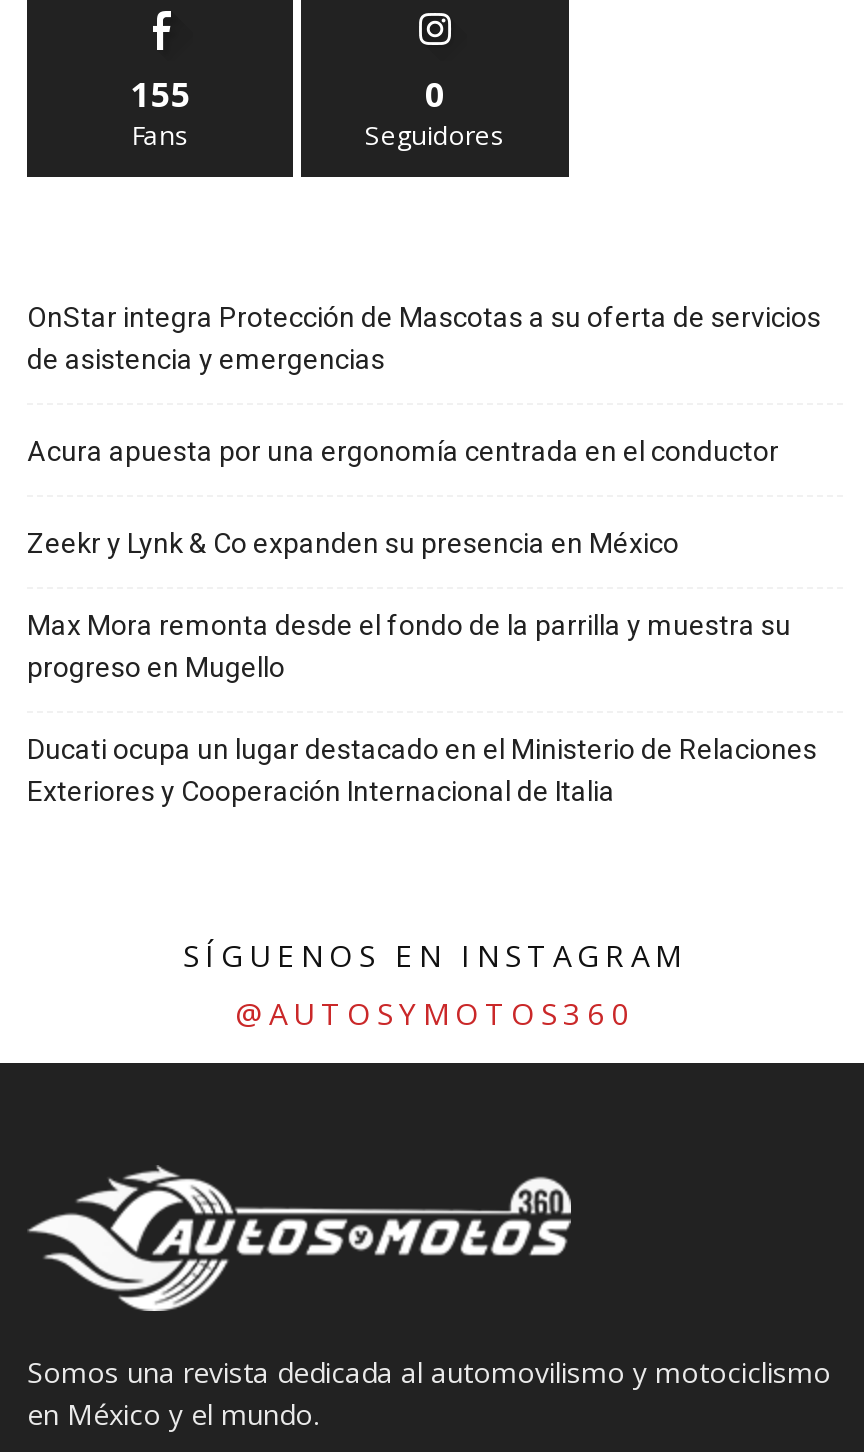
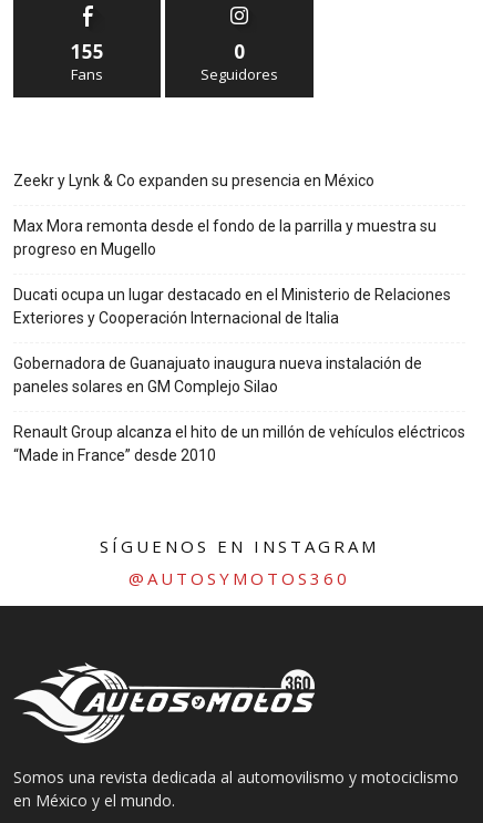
- OnStar integra Protección de Mascotas a su oferta de servicios
- de asistencia y emergencias
- Acura apuesta por una ergonomía centrada en el conductor

moved up: Zeekr y Lynk & Co expanden su presencia en México | Max Mora remonta desde el fondo de la parrilla y muestra su | progreso en Mugello | Ducati ocupa un lugar destacado en el Ministerio de Relaciones | Exteriores y Cooperación Internacional de Italia

+ Gobernadora de Guanajuato inaugura nueva instalación de
+ paneles solares en GM Complejo Silao
+ Renault Group alcanza el hito de un millón de vehículos eléctricos
+ “Made in France” desde 2010
